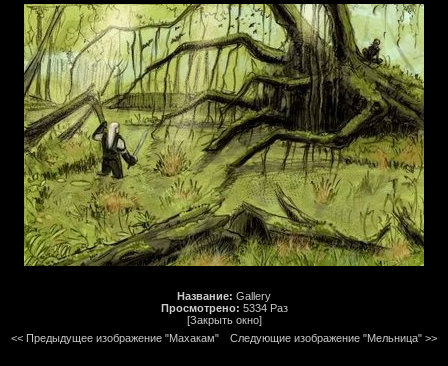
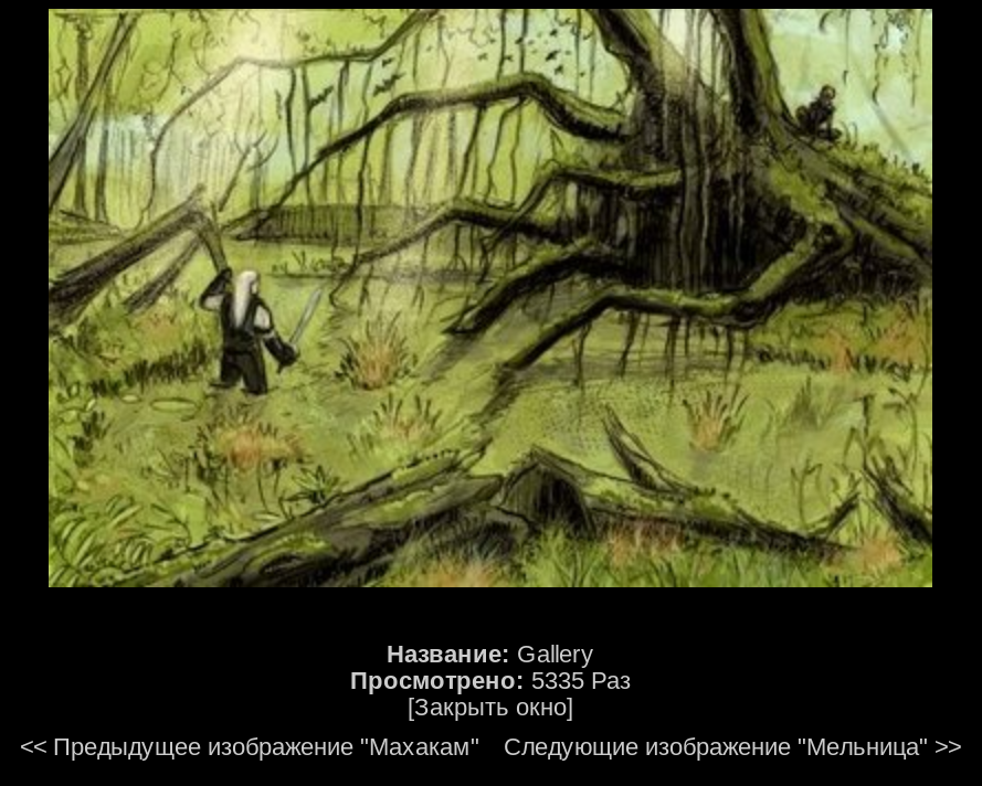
- Просмотрено: 5334 Раз
+ Просмотрено: 5335 Раз
